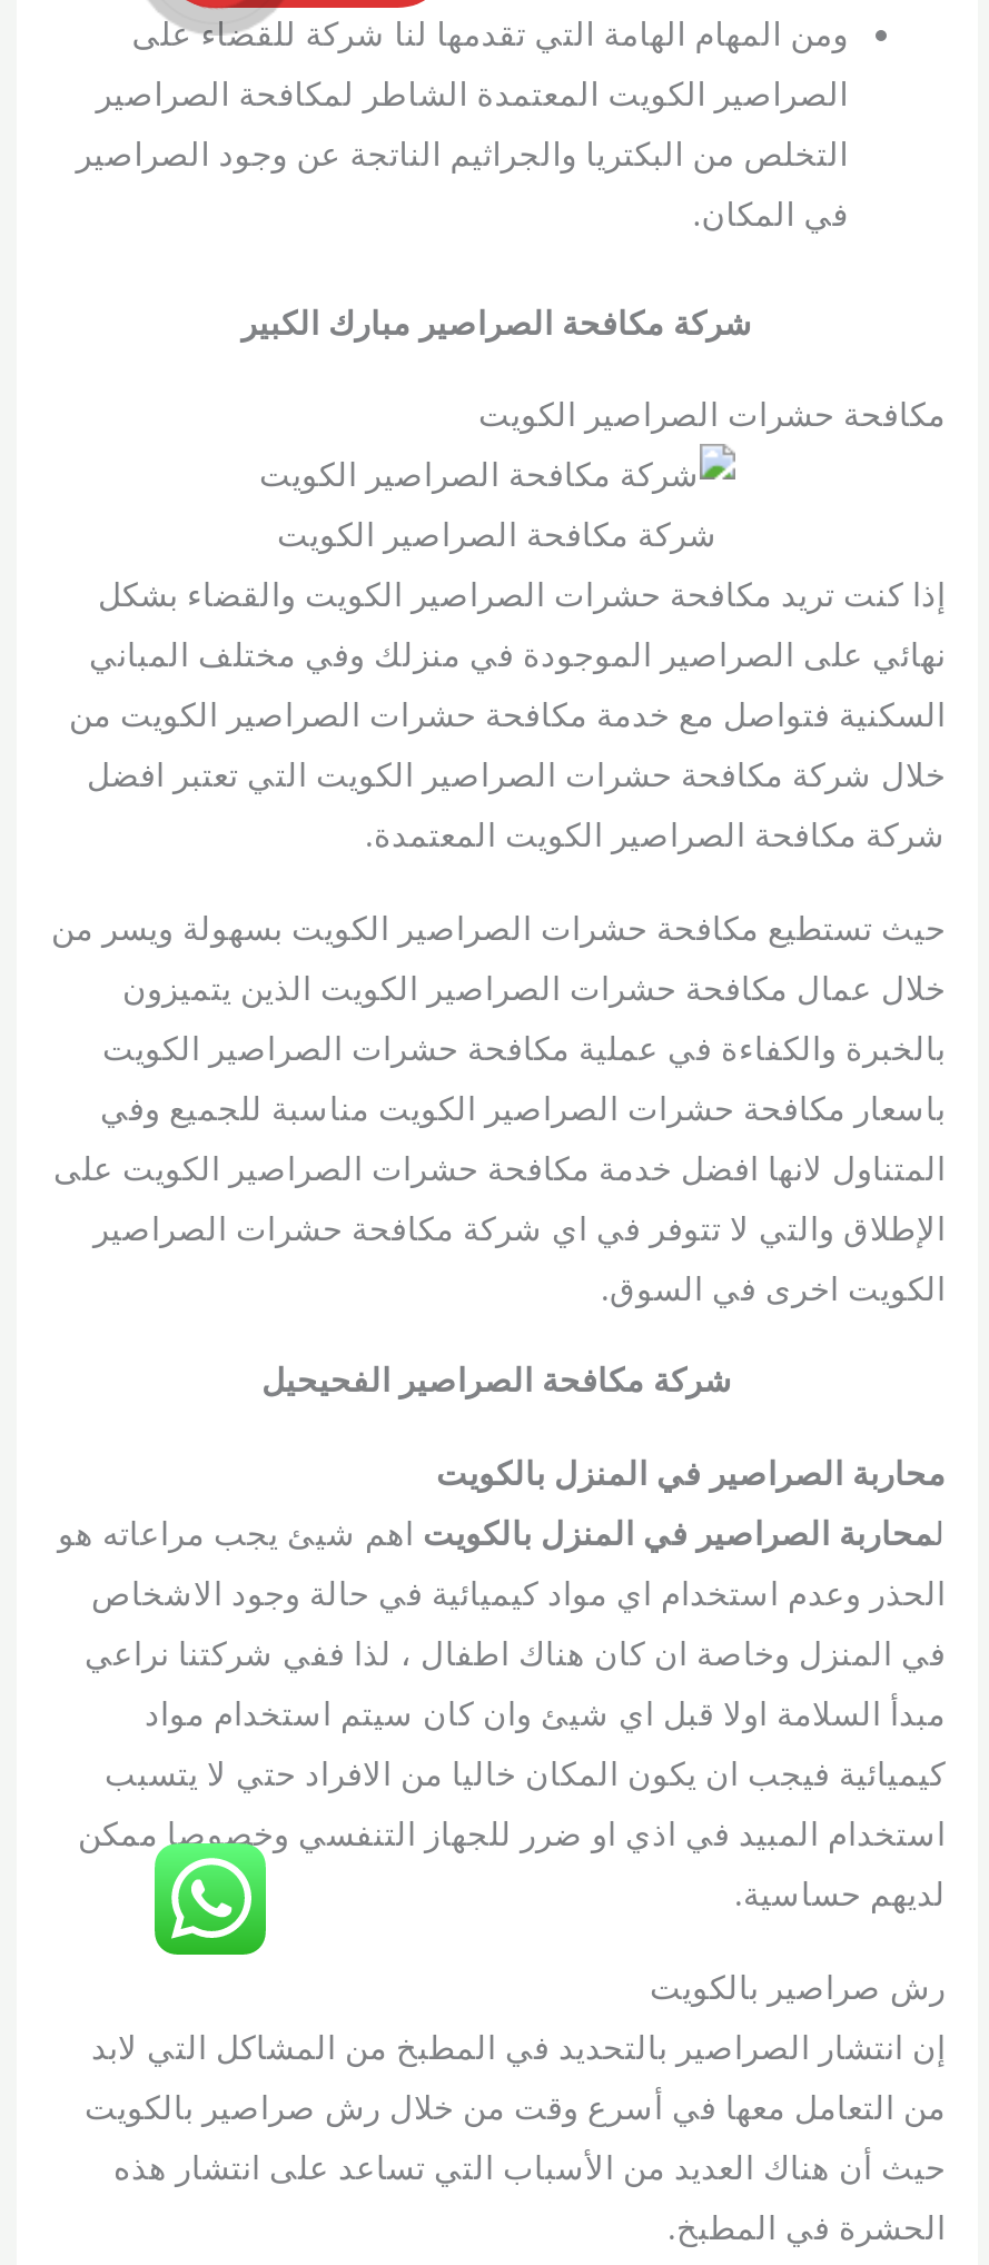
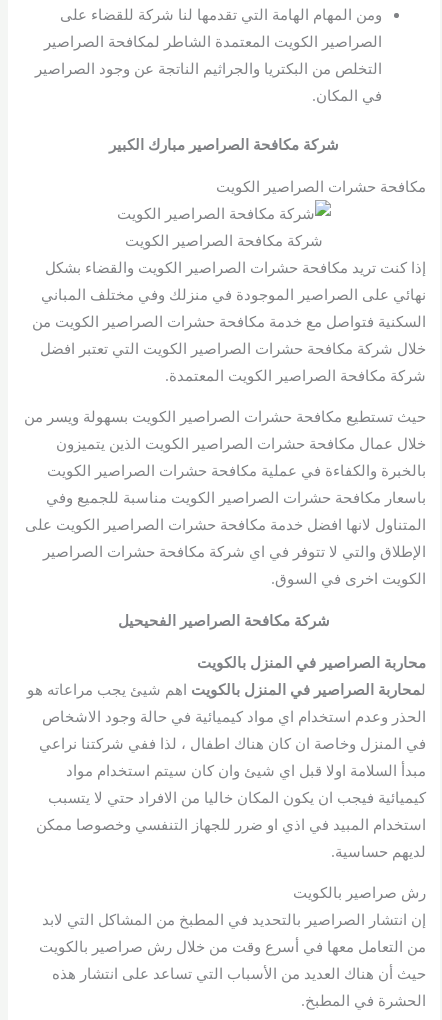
- [image]
